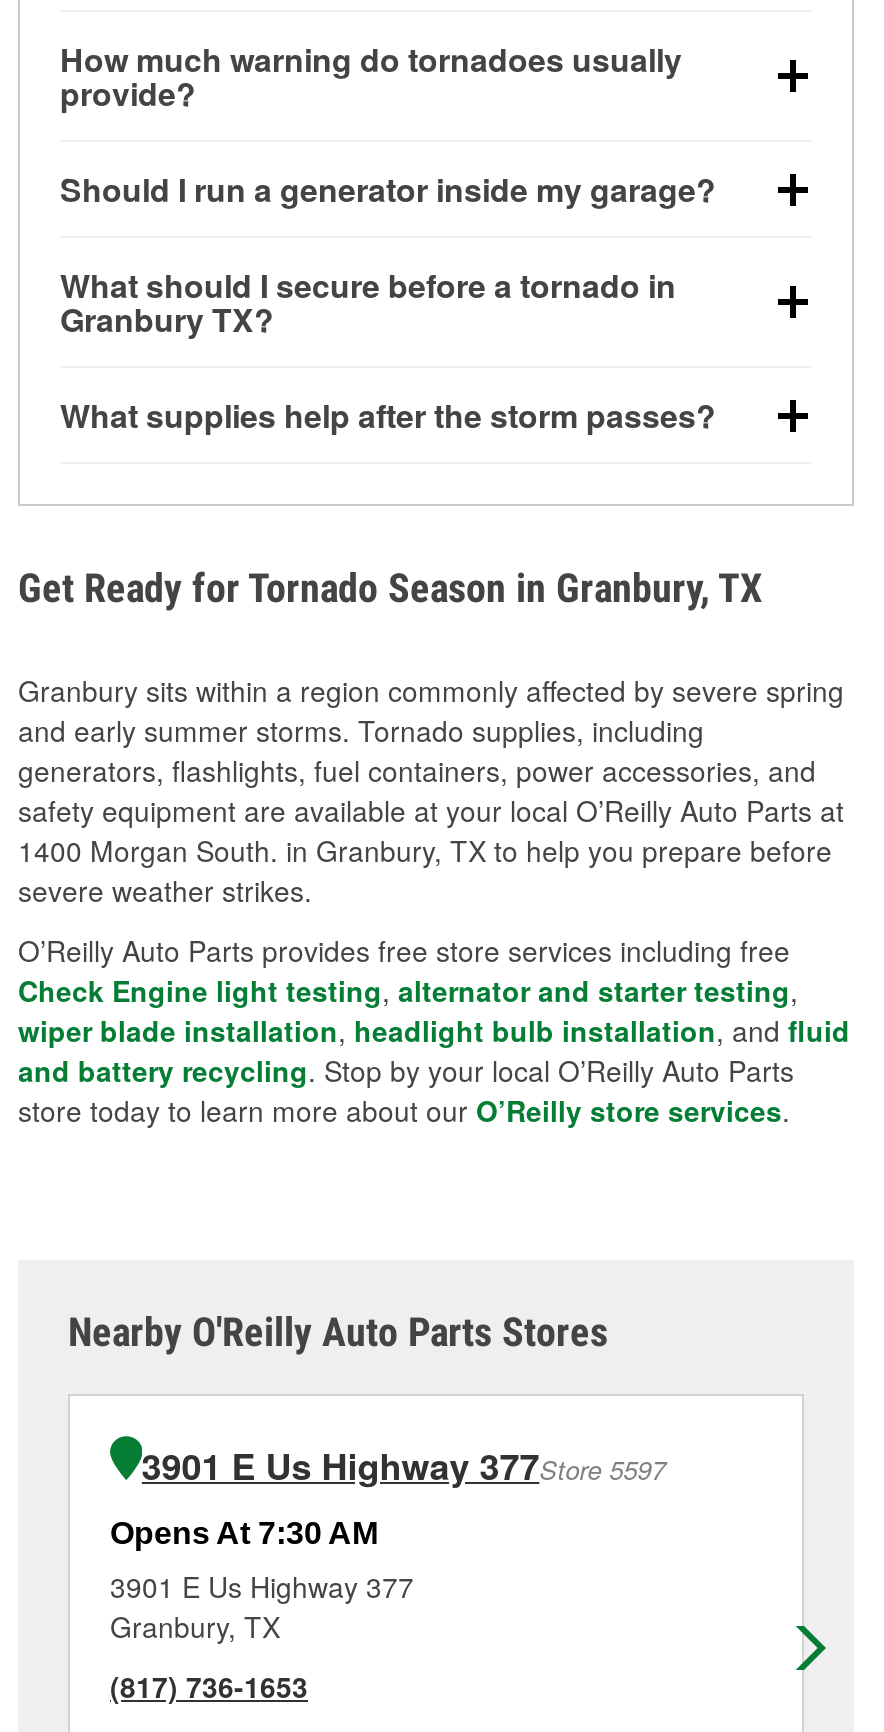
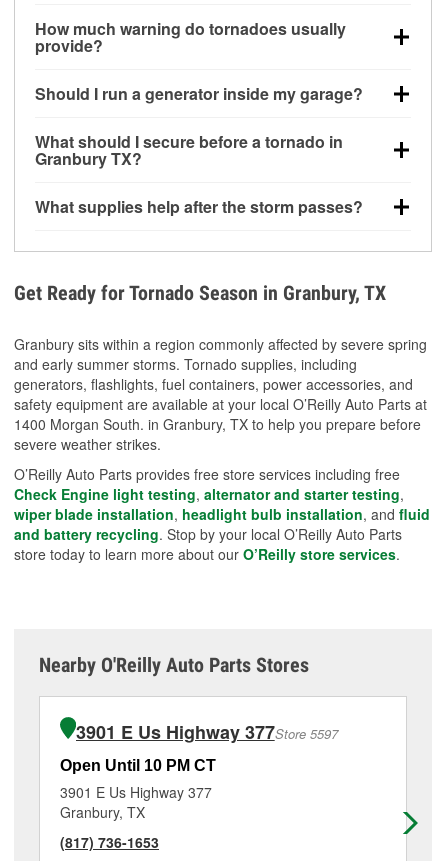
- Opens At 7:30 AM
+ Open Until 10 PM CT
